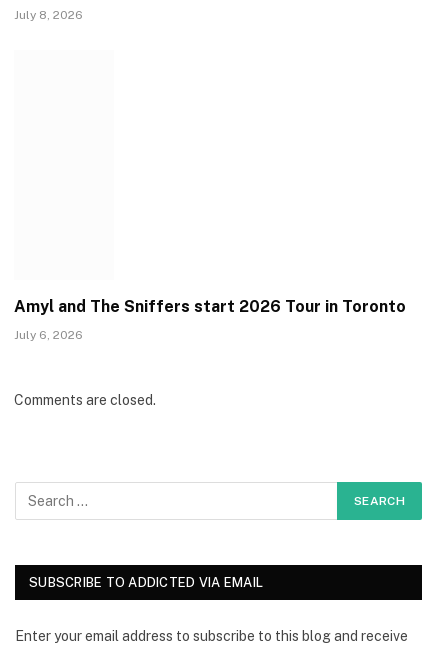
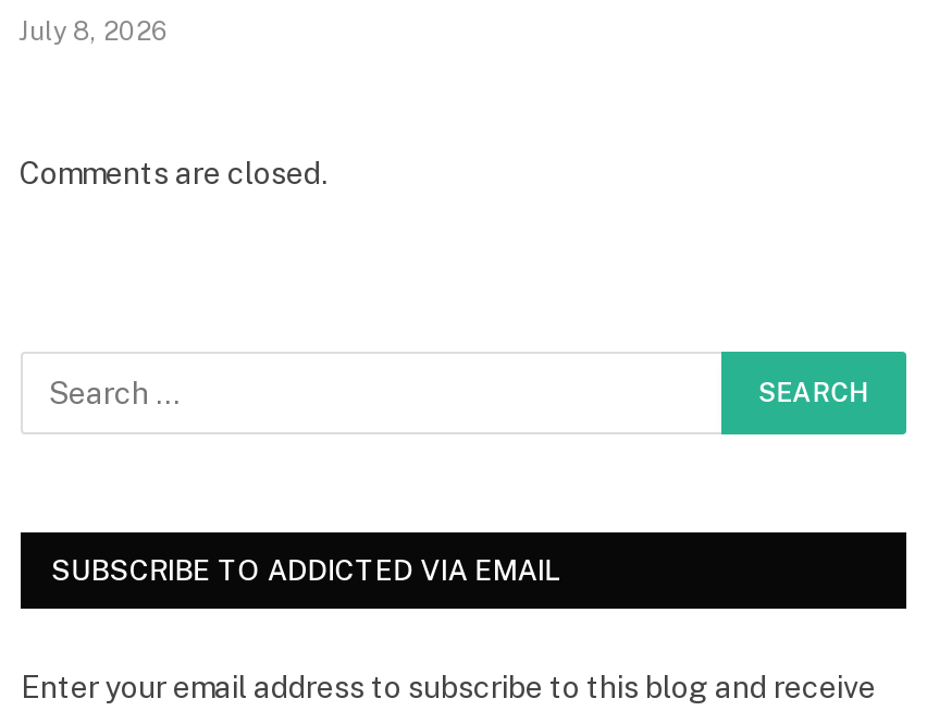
- Amyl and The Sniffers start 2026 Tour in Toronto
- July 6, 2026
